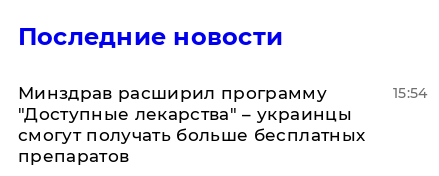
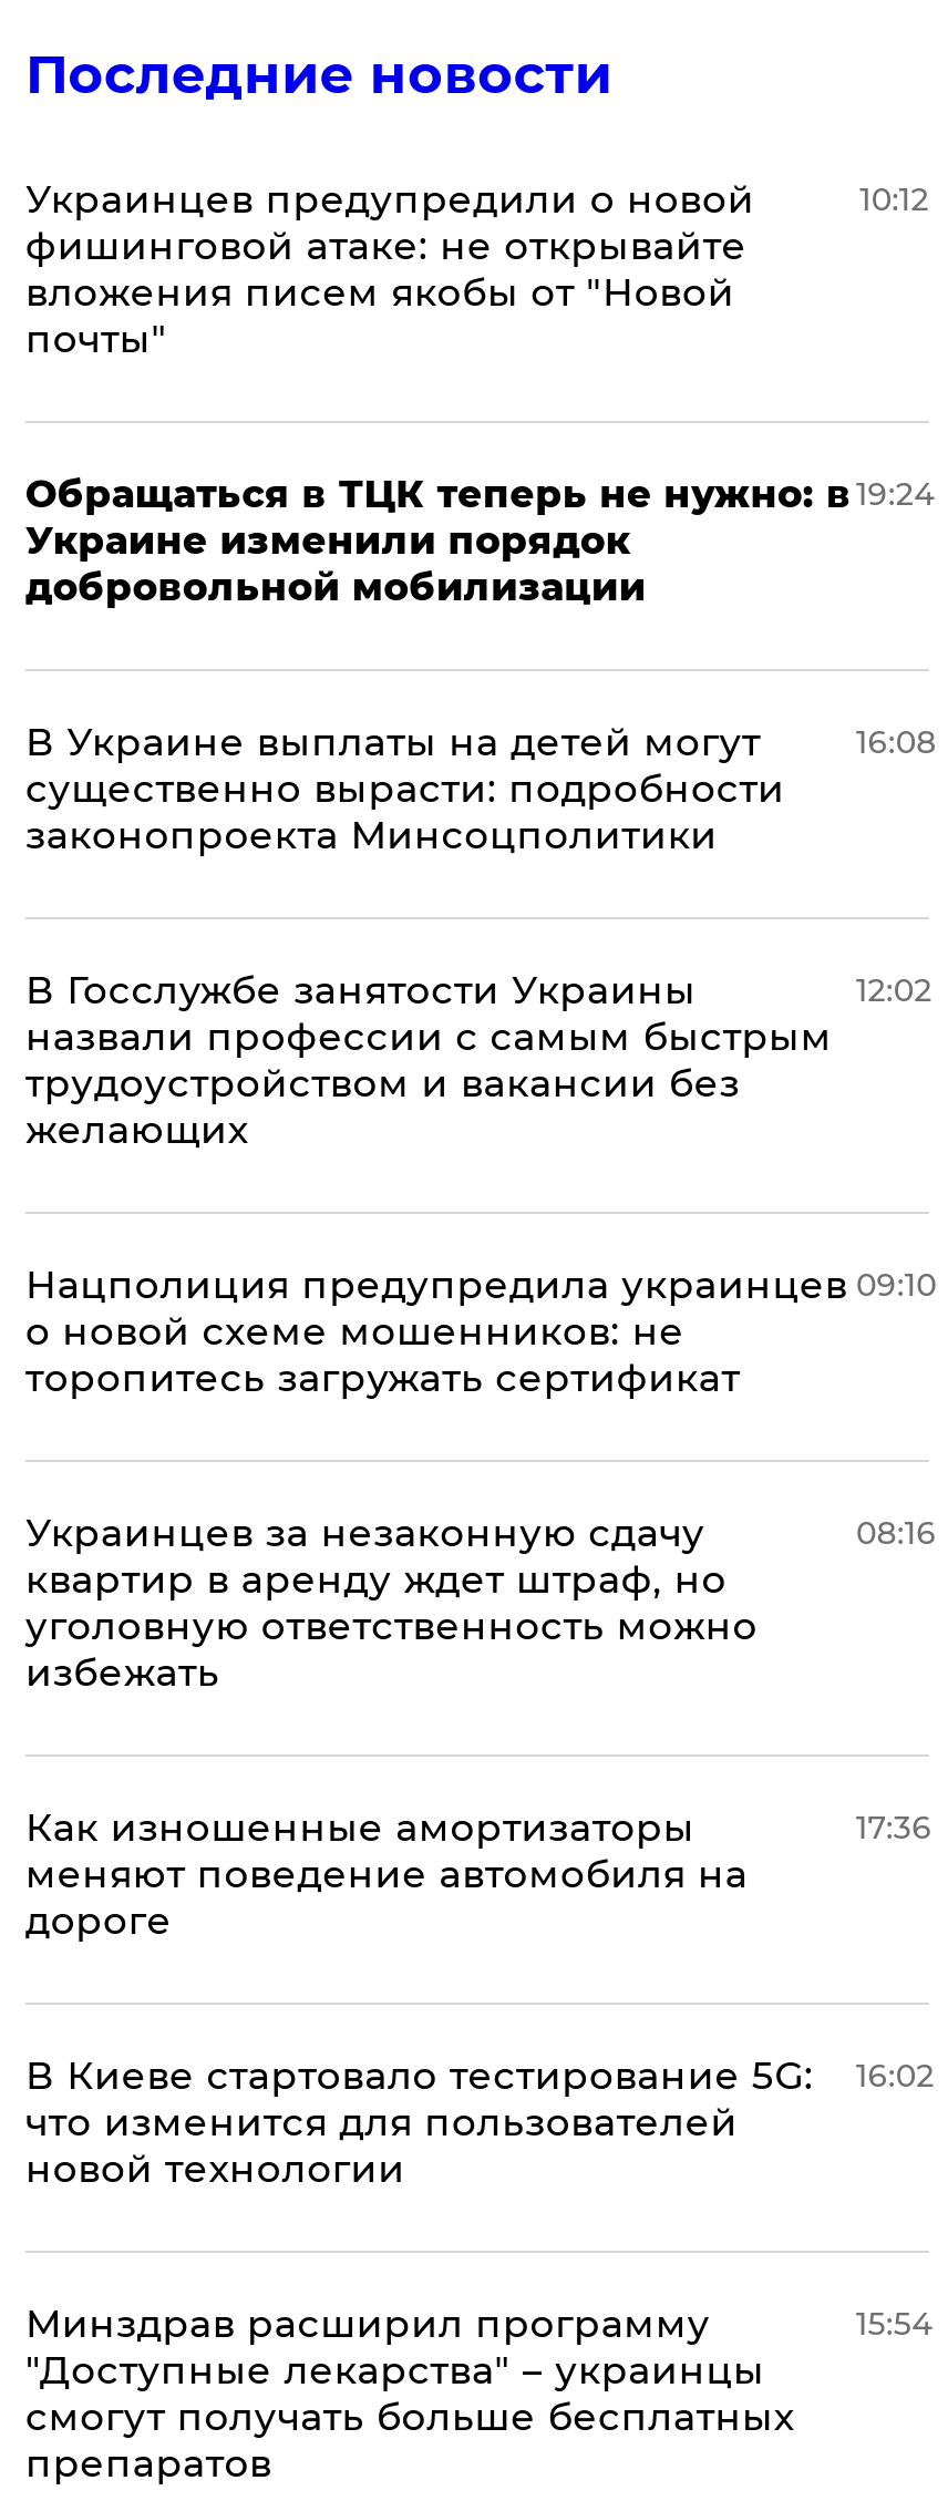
+ Украинцев предупредили о новой
+ фишинговой атаке: не открывайте
+ вложения писем якобы от "Новой
+ почты"

+ Обращаться в ТЦК теперь не нужно: в
+ Украине изменили порядок
+ добровольной мобилизации

+ В Украине выплаты на детей могут
+ существенно вырасти: подробности
+ законопроекта Минсоцполитики

+ В Госслужбе занятости Украины
+ назвали профессии с самым быстрым
+ трудоустройством и вакансии без
+ желающих

+ Нацполиция предупредила украинцев
+ о новой схеме мошенников: не
+ торопитесь загружать сертификат

+ Украинцев за незаконную сдачу
+ квартир в аренду ждет штраф, но
+ уголовную ответственность можно
+ избежать

+ Как изношенные амортизаторы
+ меняют поведение автомобиля на
+ дороге

+ В Киеве стартовало тестирование 5G:
+ что изменится для пользователей
+ новой технологии

+ 19:24

+ 16:08

+ 12:02

+ 09:10

+ 08:16

+ 17:36

+ 16:02

+ 10:12
